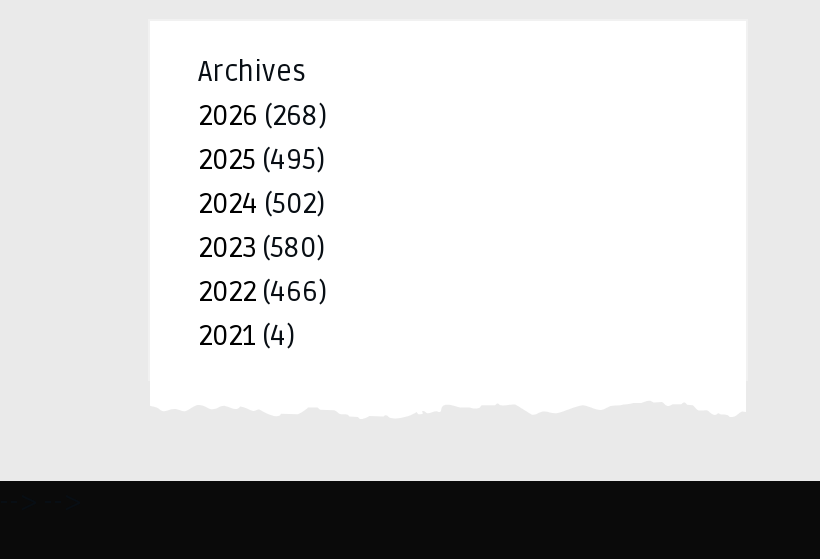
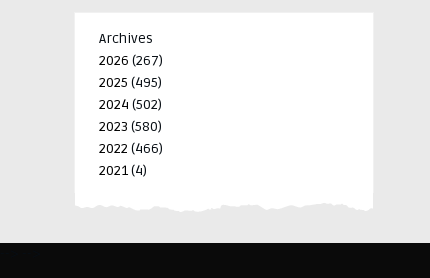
- 2026 (268)
+ 2026 (267)
